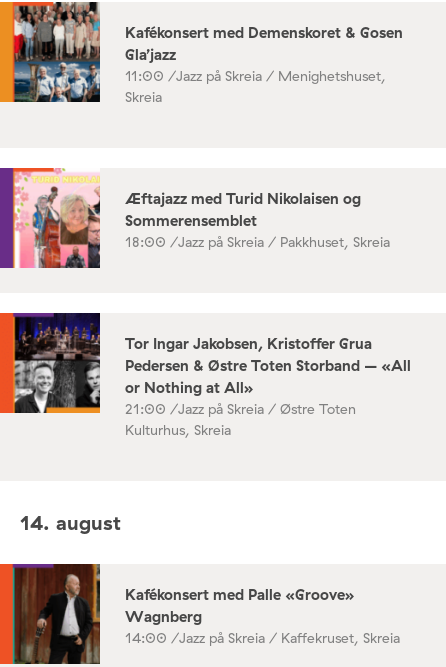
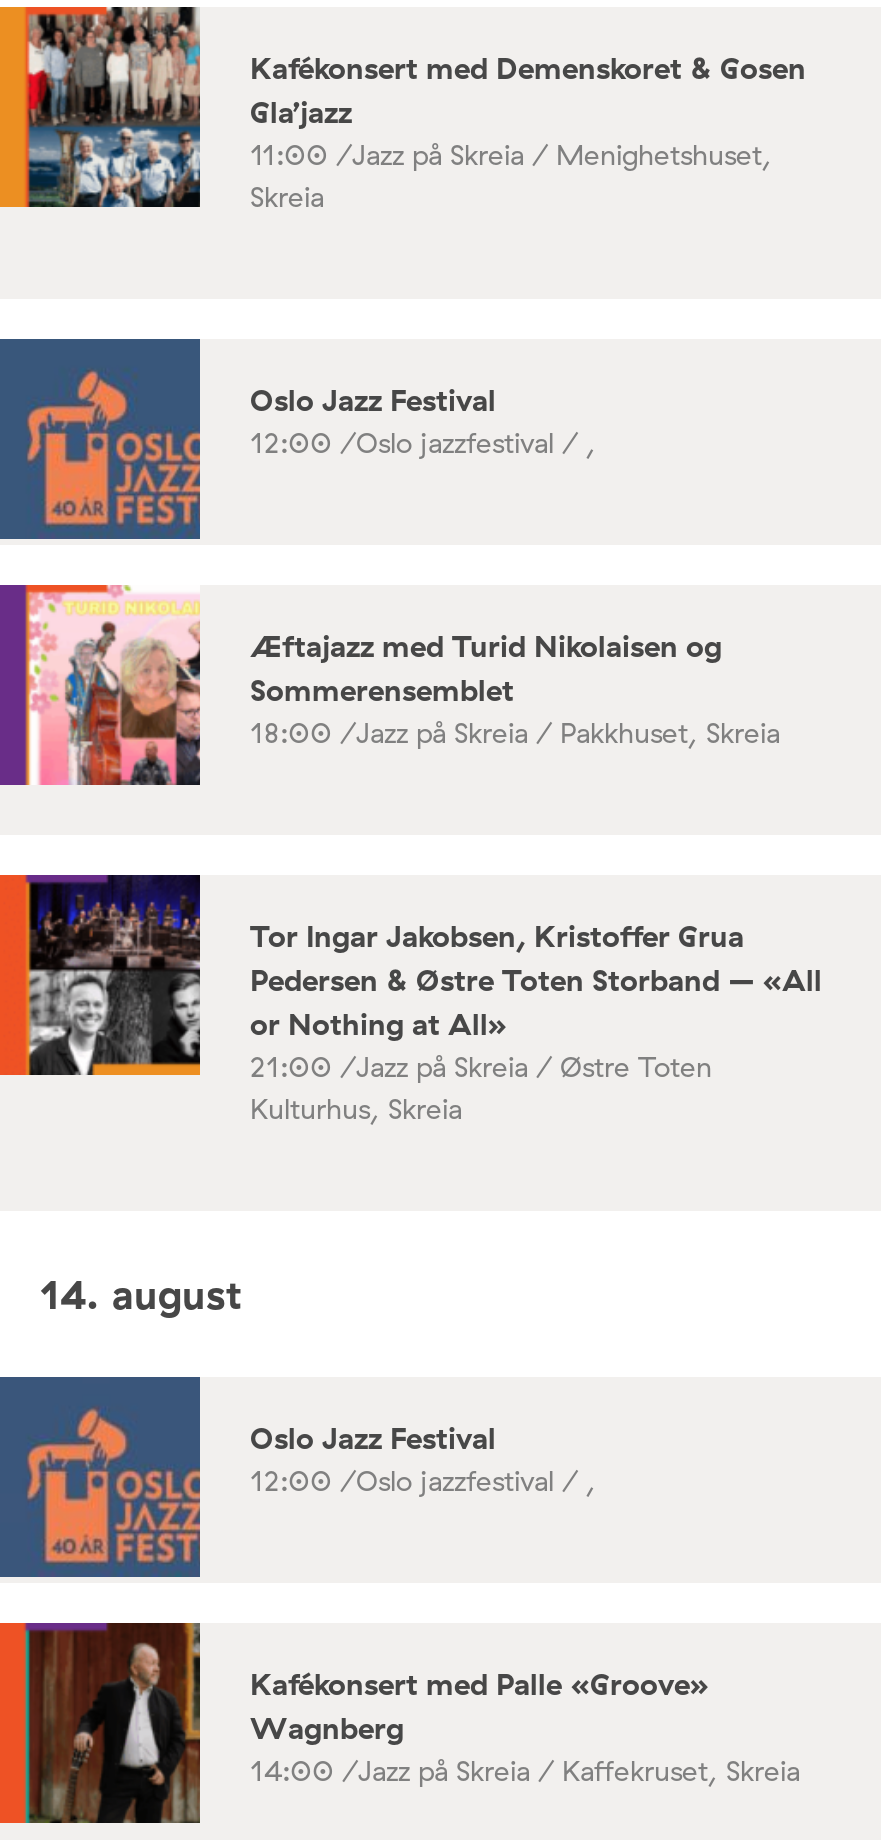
+ [image]
+ Oslo Jazz Festival
+ 12:00 /Oslo jazzfestival / ,

+ [image]
+ Oslo Jazz Festival
+ 12:00 /Oslo jazzfestival / ,
